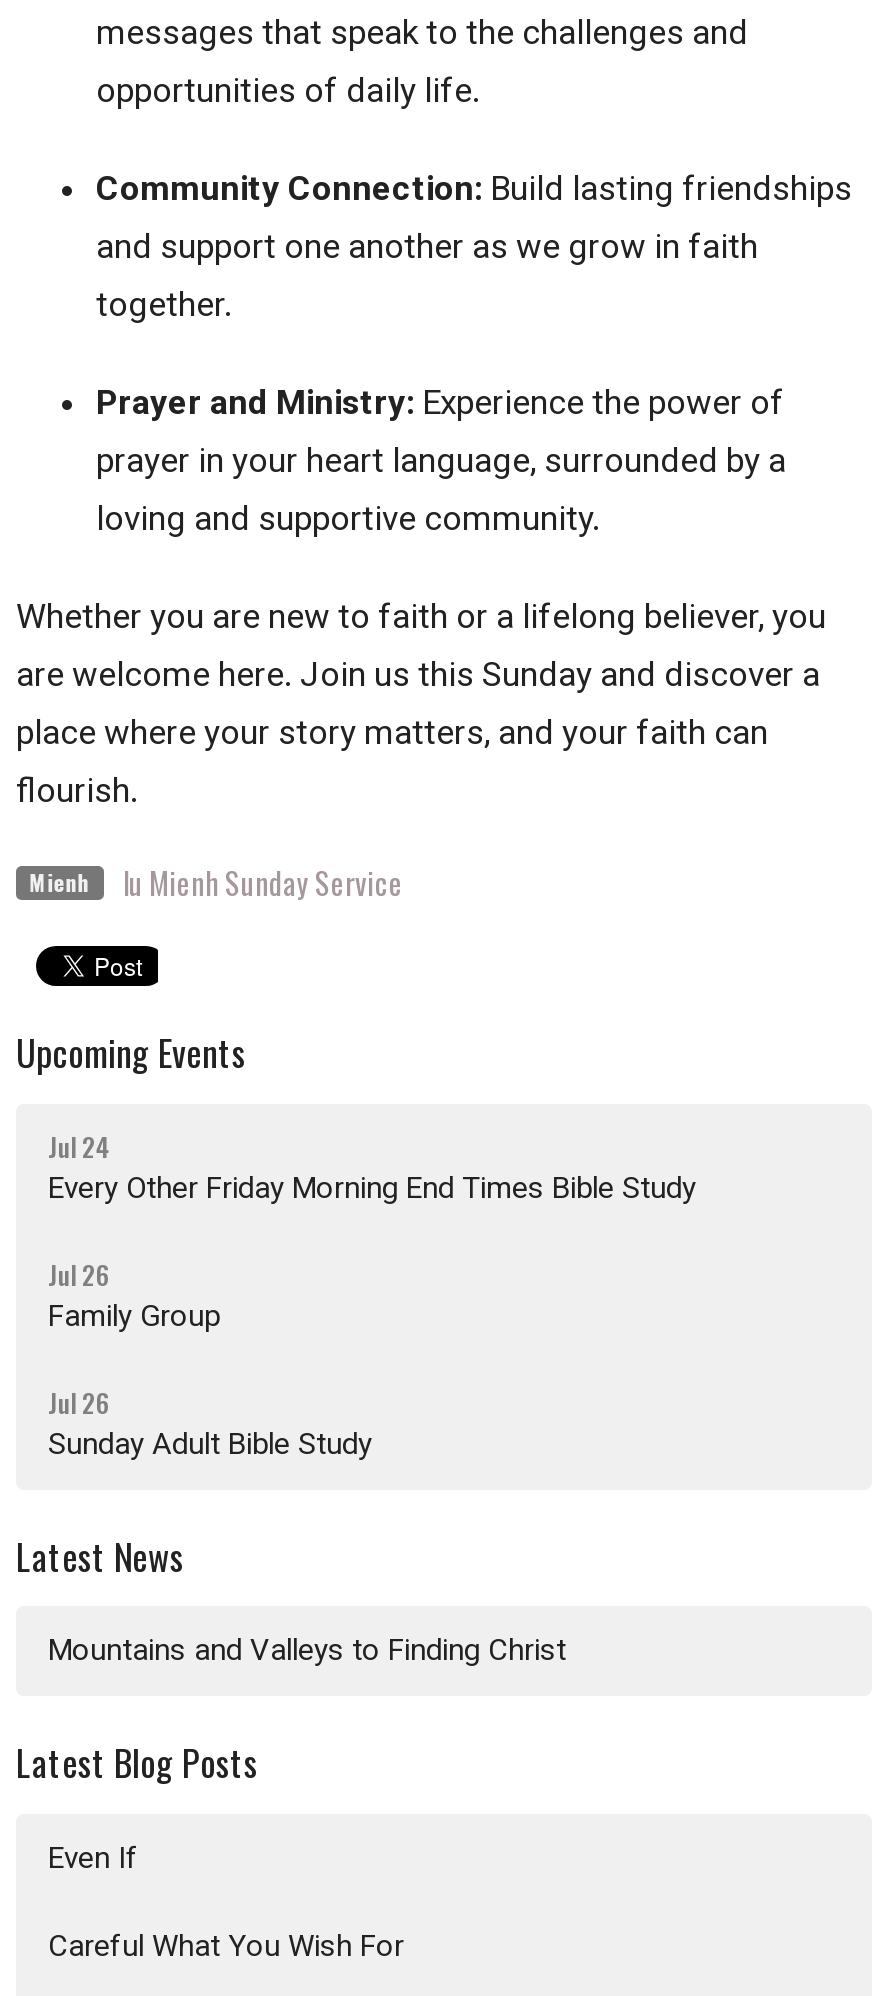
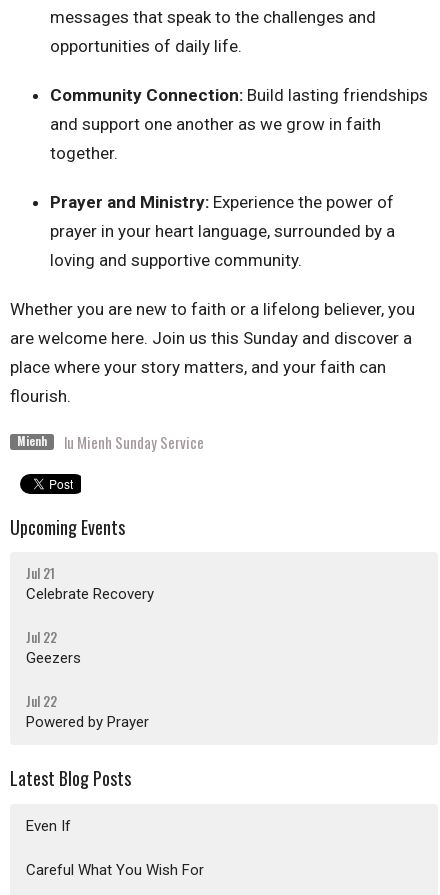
- Jul 24
- Every Other Friday Morning End Times Bible Study
- Jul 26
- Family Group
- Jul 26
- Sunday Adult Bible Study
- Latest News
- Mountains and Valleys to Finding Christ
+ Jul 21
+ Celebrate Recovery
+ Jul 22
+ Geezers
+ Jul 22
+ Powered by Prayer
